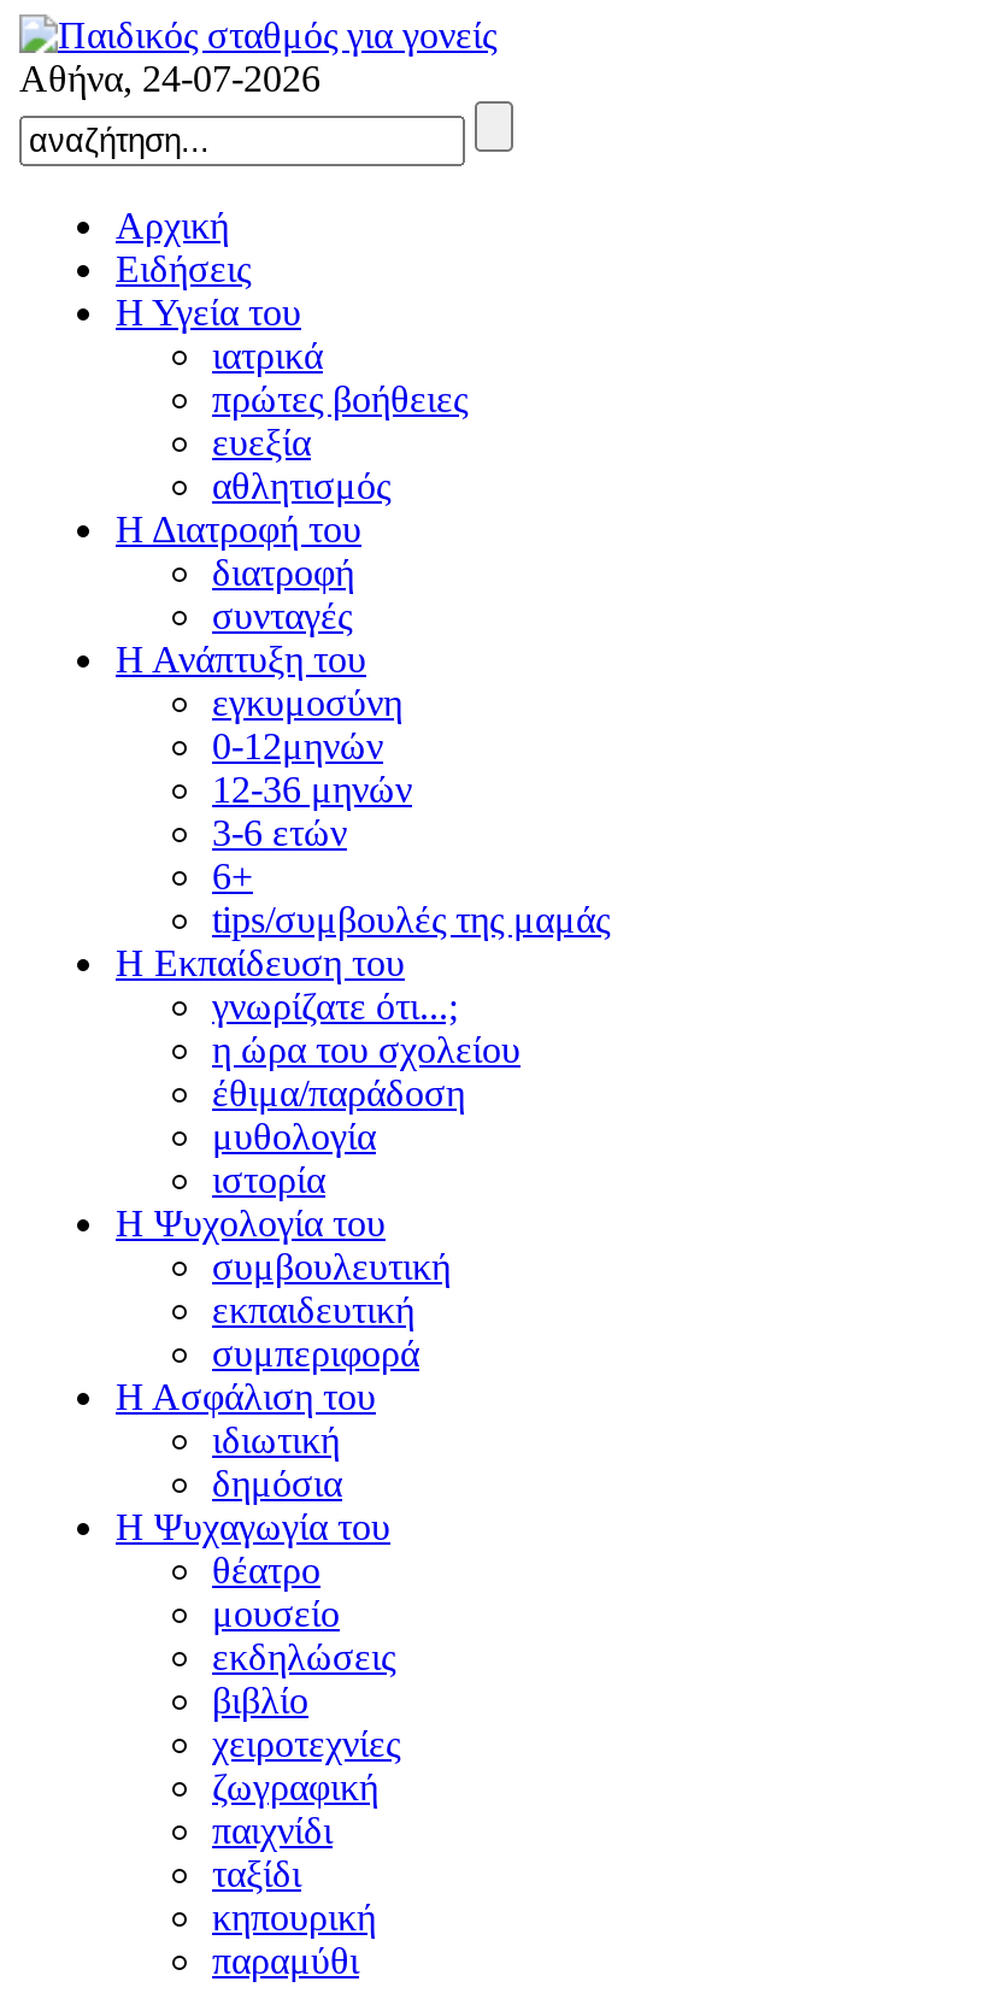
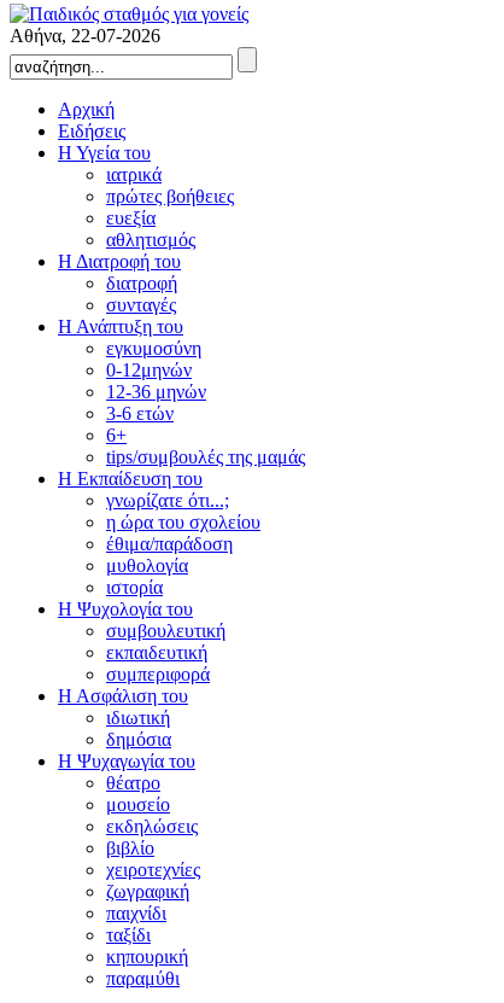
- Αθήνα, 24-07-2026
+ Αθήνα, 22-07-2026
